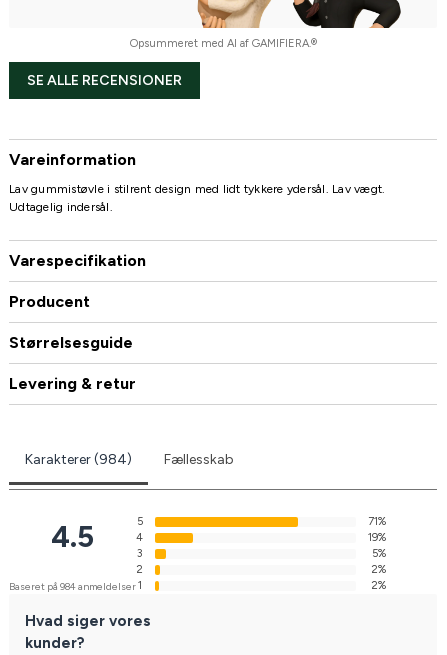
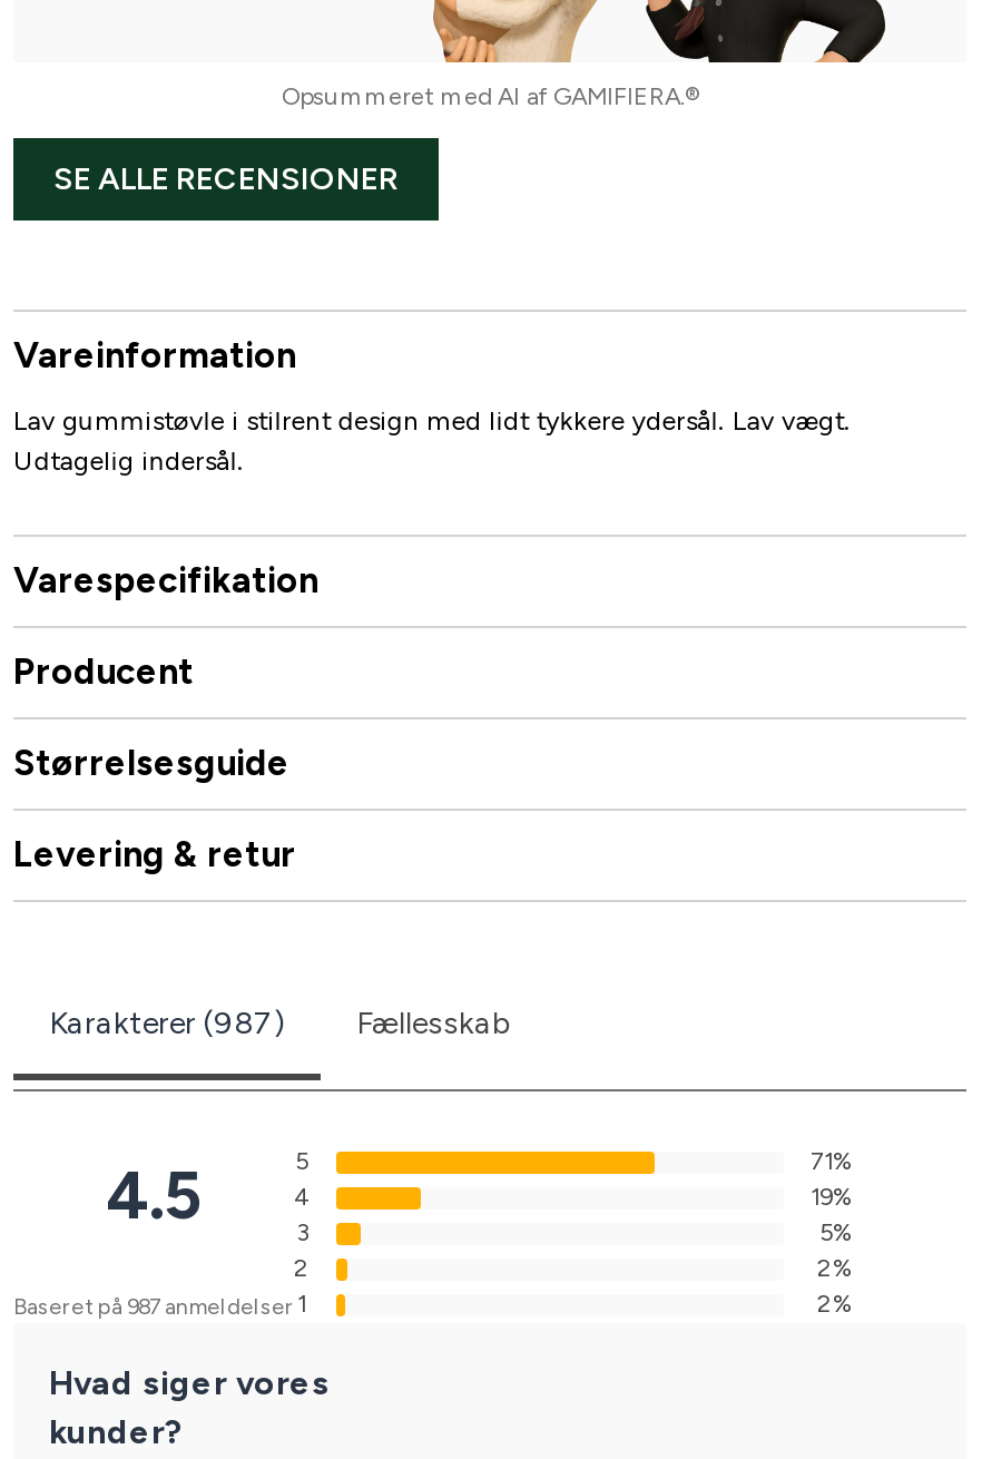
- Karakterer (984) Fællesskab
+ Karakterer (987) Fællesskab

- Baseret på 984 anmeldelser
+ Baseret på 987 anmeldelser
